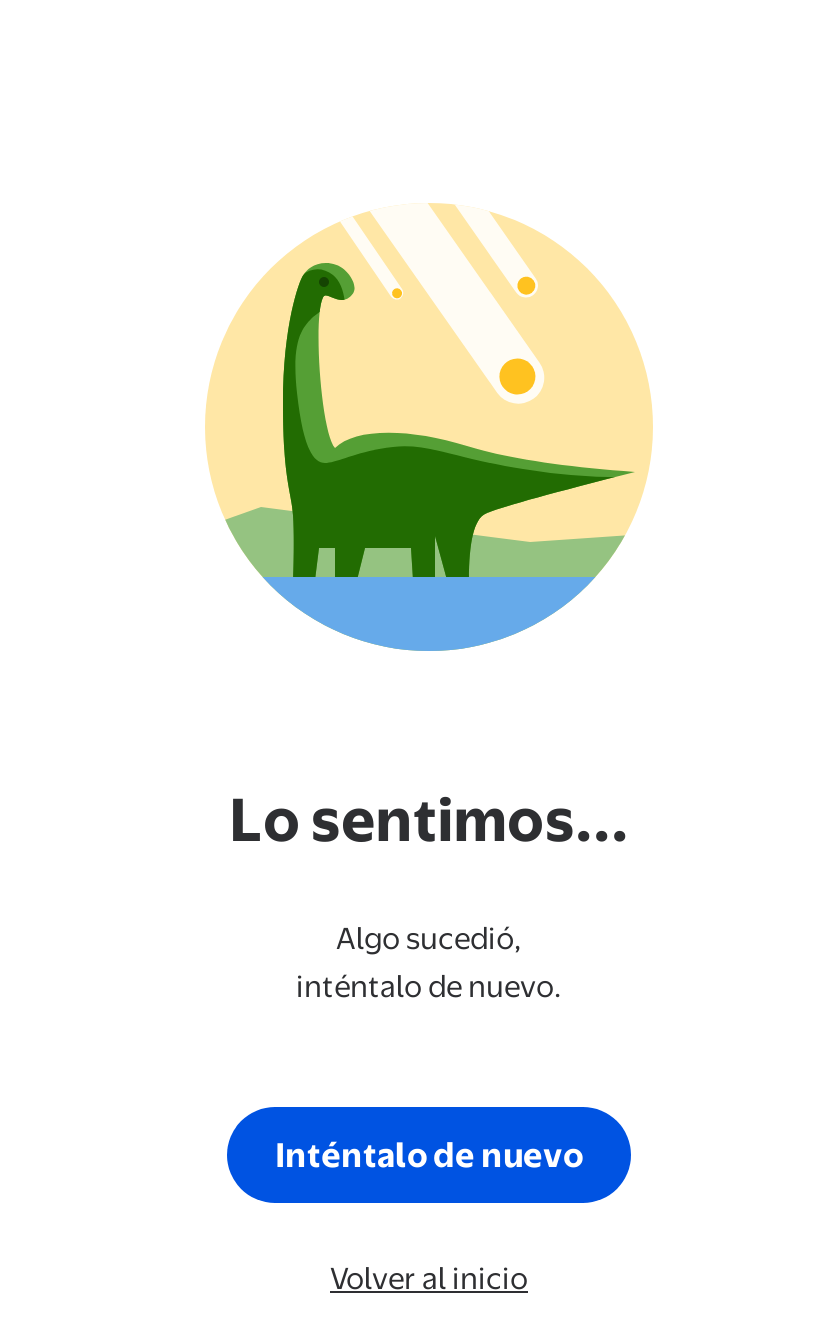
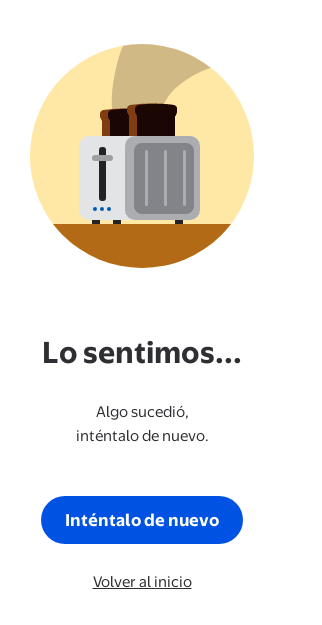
- [image]
+ [image]
